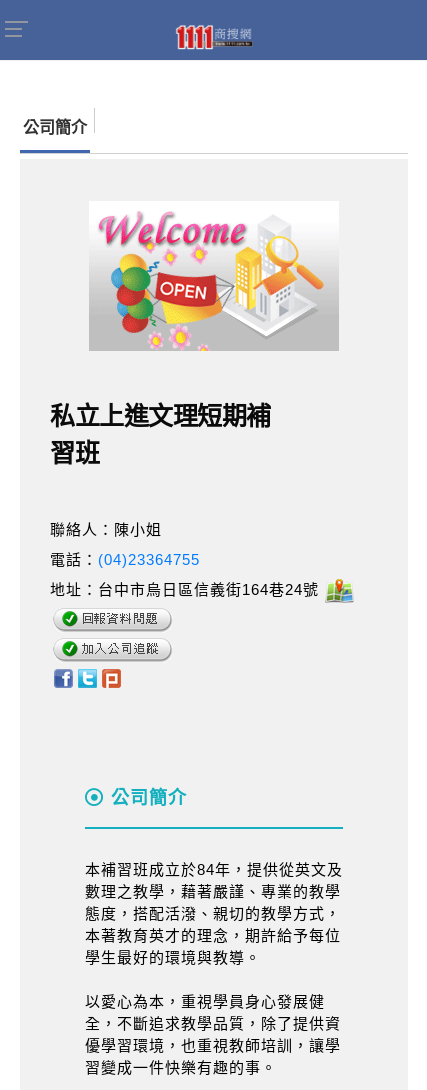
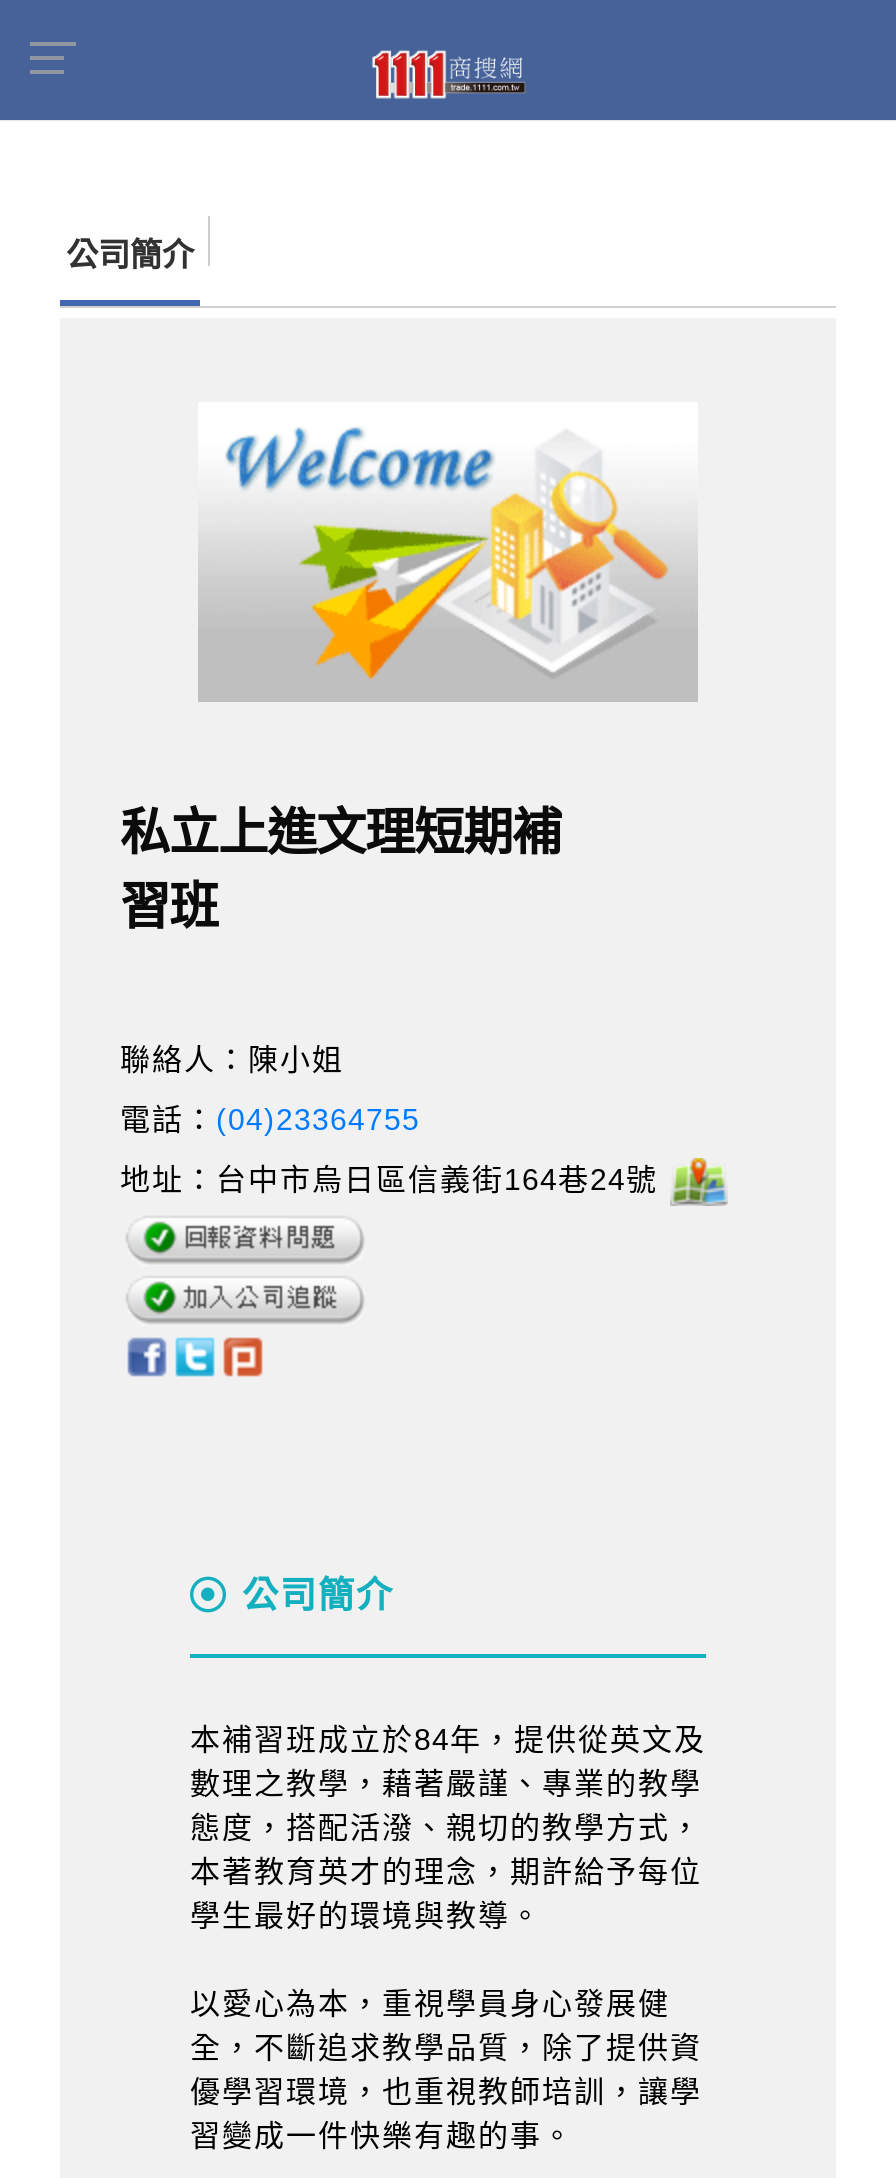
- [image]
+ [image]
